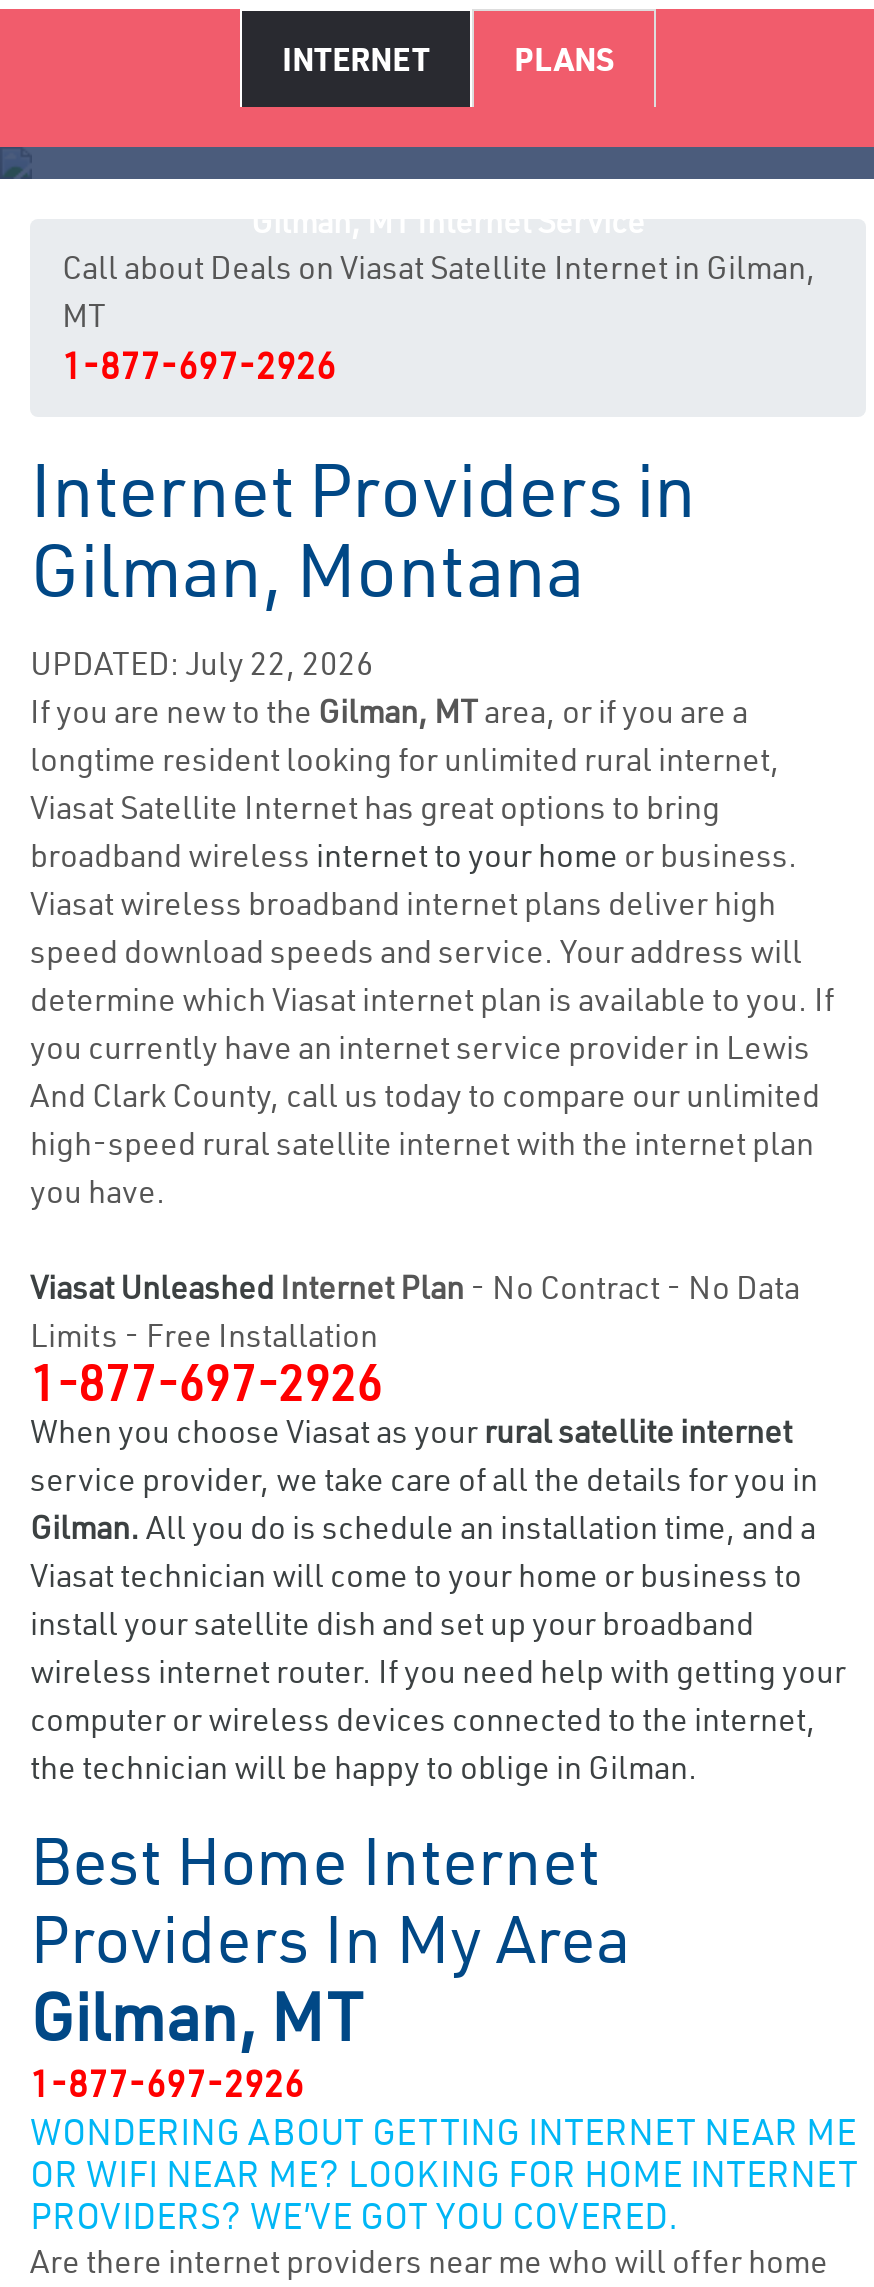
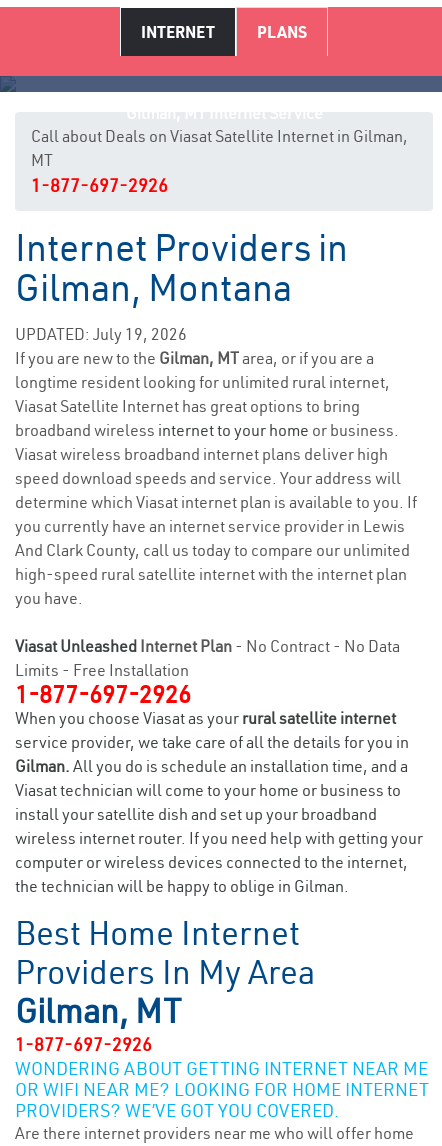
- UPDATED: July 22, 2026
+ UPDATED: July 19, 2026
